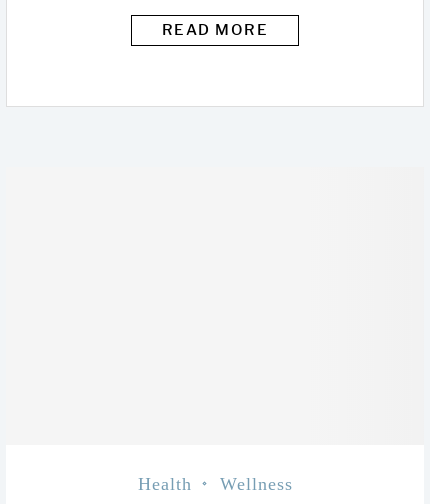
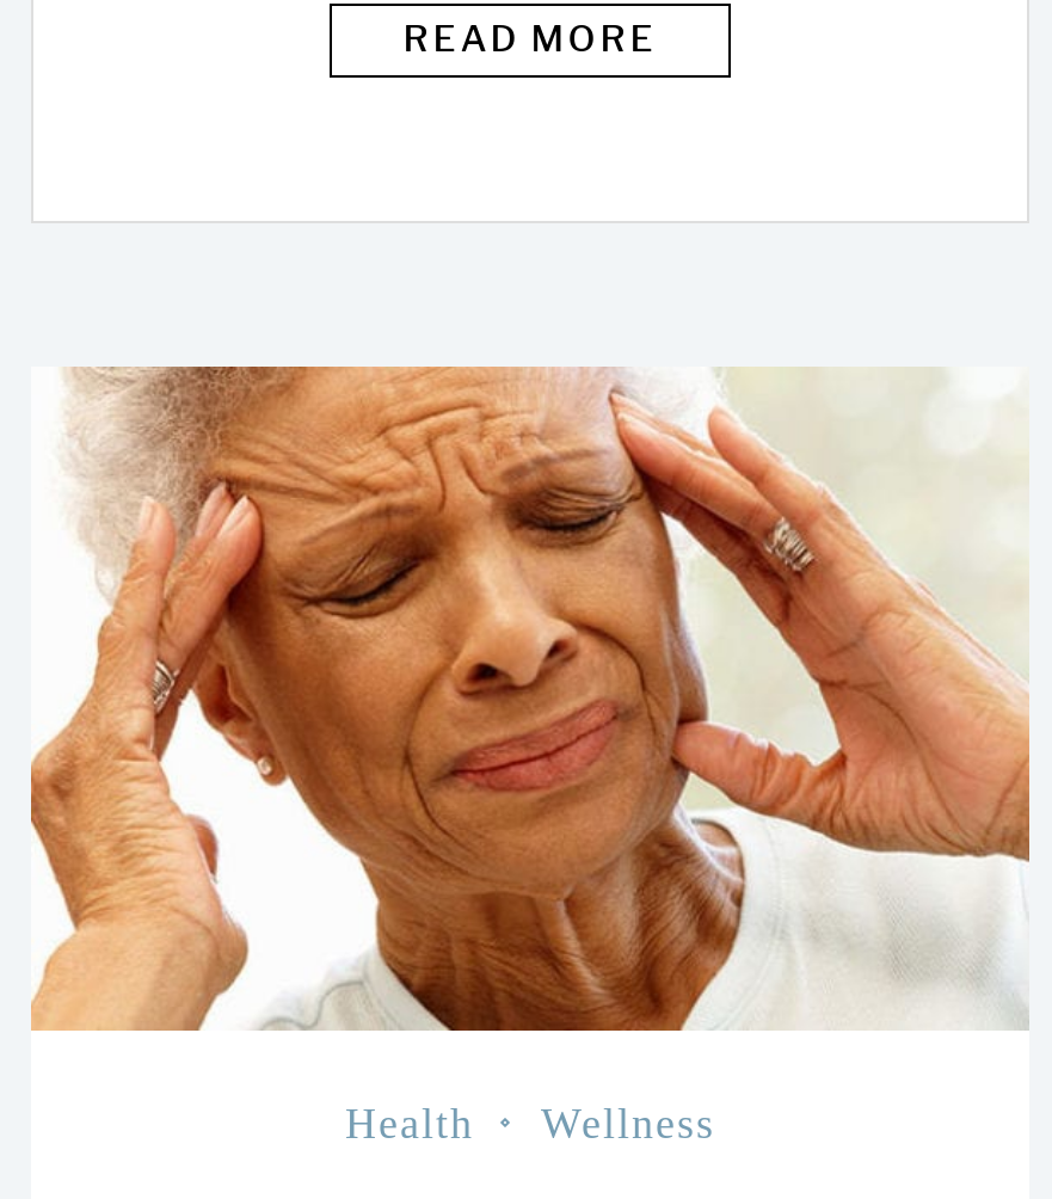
+ [image]
